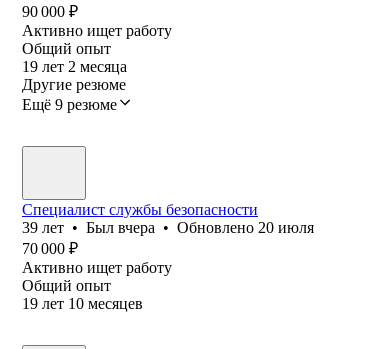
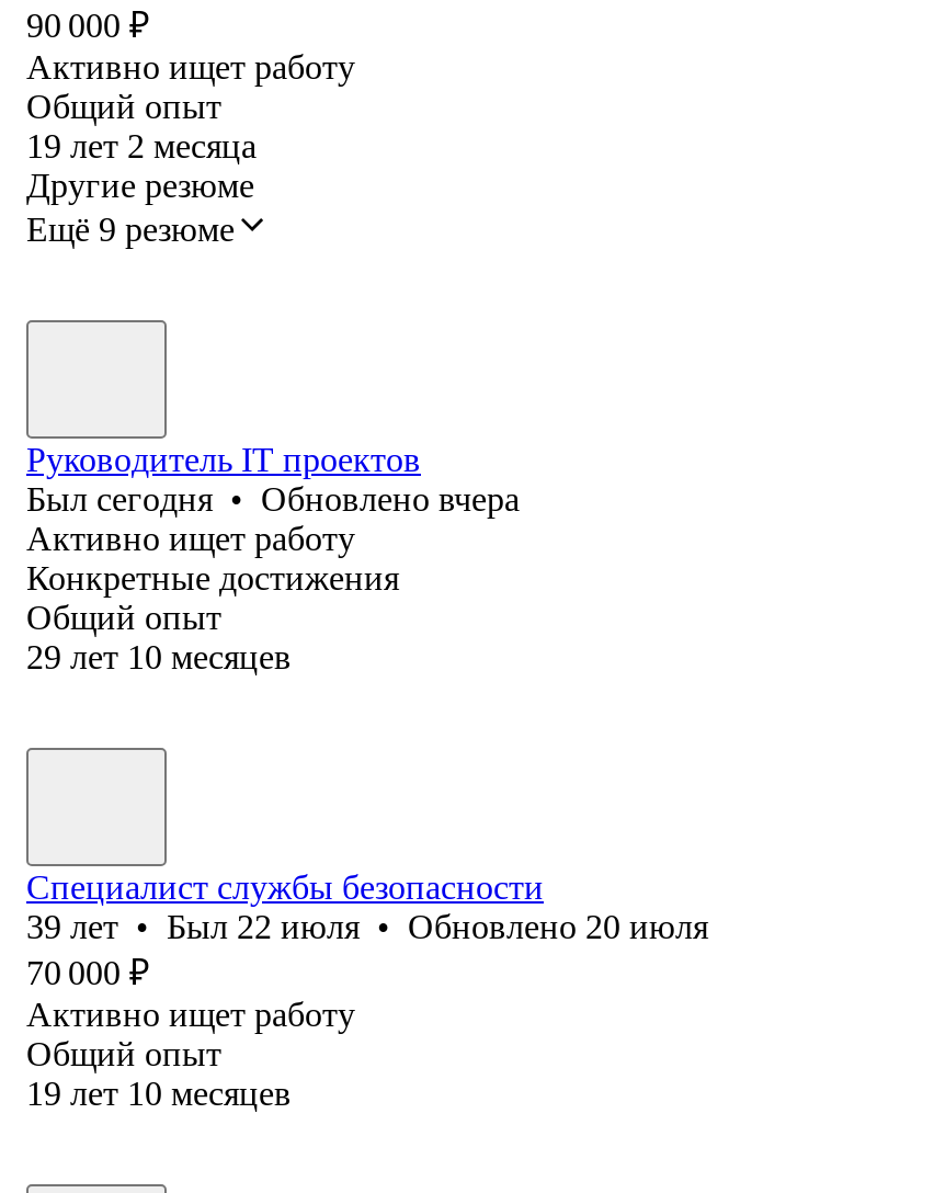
+ Руководитель IT проектов
+ Был сегодня • Обновлено вчера
+ Активно ищет работу
+ Конкретные достижения
+ Общий опыт
+ 29 лет 10 месяцев

- 39 лет • Был вчера • Обновлено 20 июля
+ 39 лет • Был 22 июля • Обновлено 20 июля
